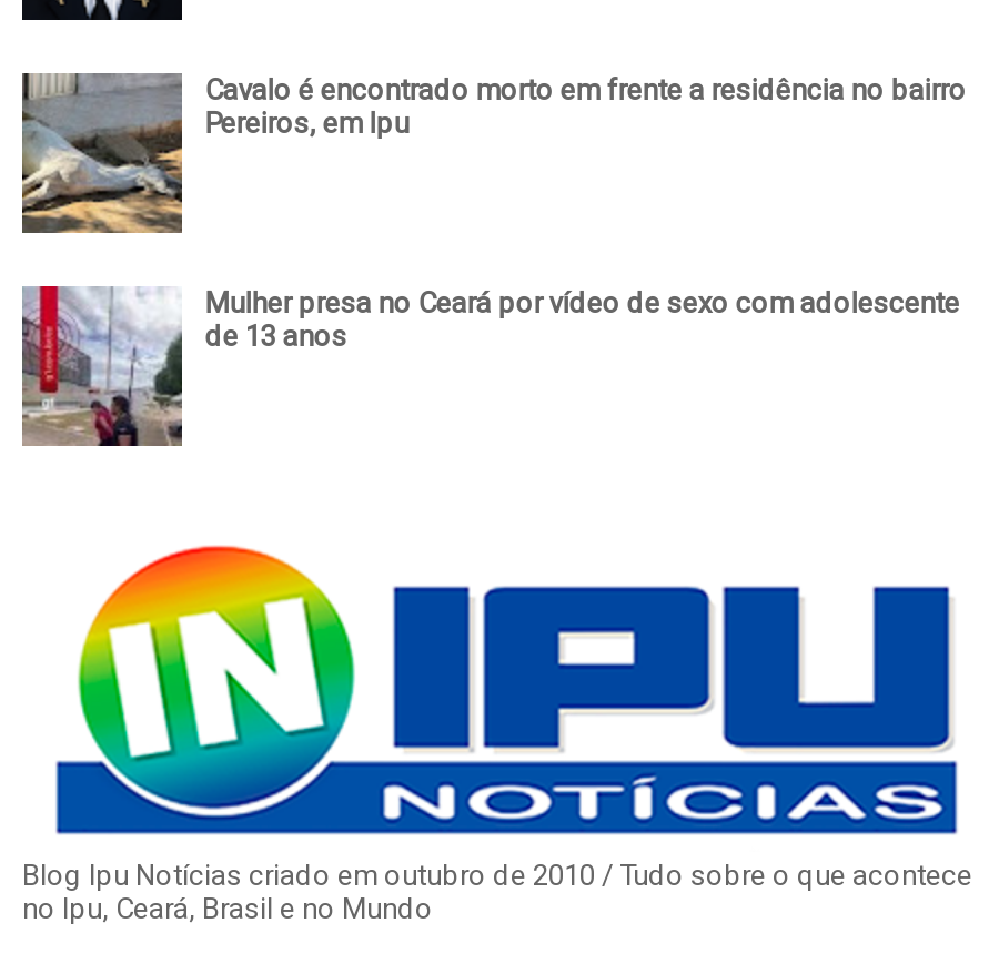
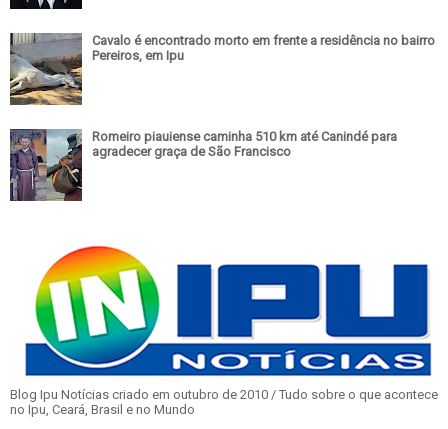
- [image]
- Mulher presa no Ceará por vídeo de sexo com adolescente
- de 13 anos
+ [image]
+ Romeiro piauiense caminha 510 km até Canindé para
+ agradecer graça de São Francisco
